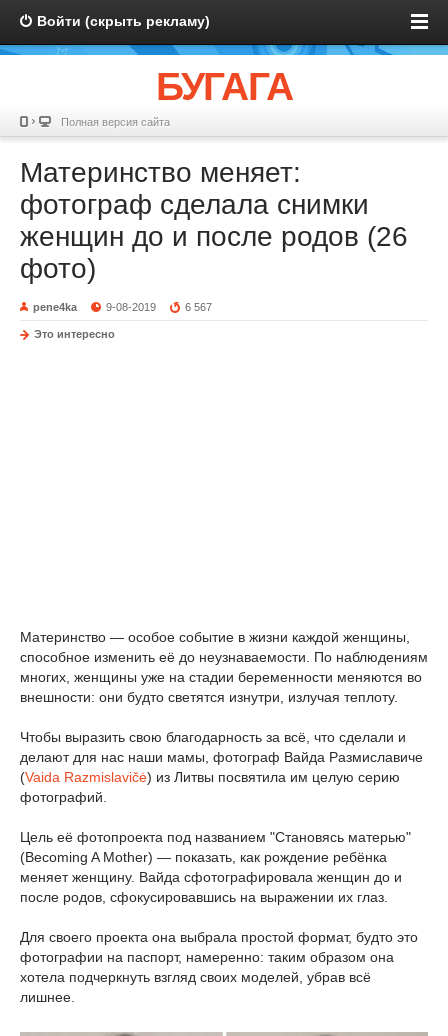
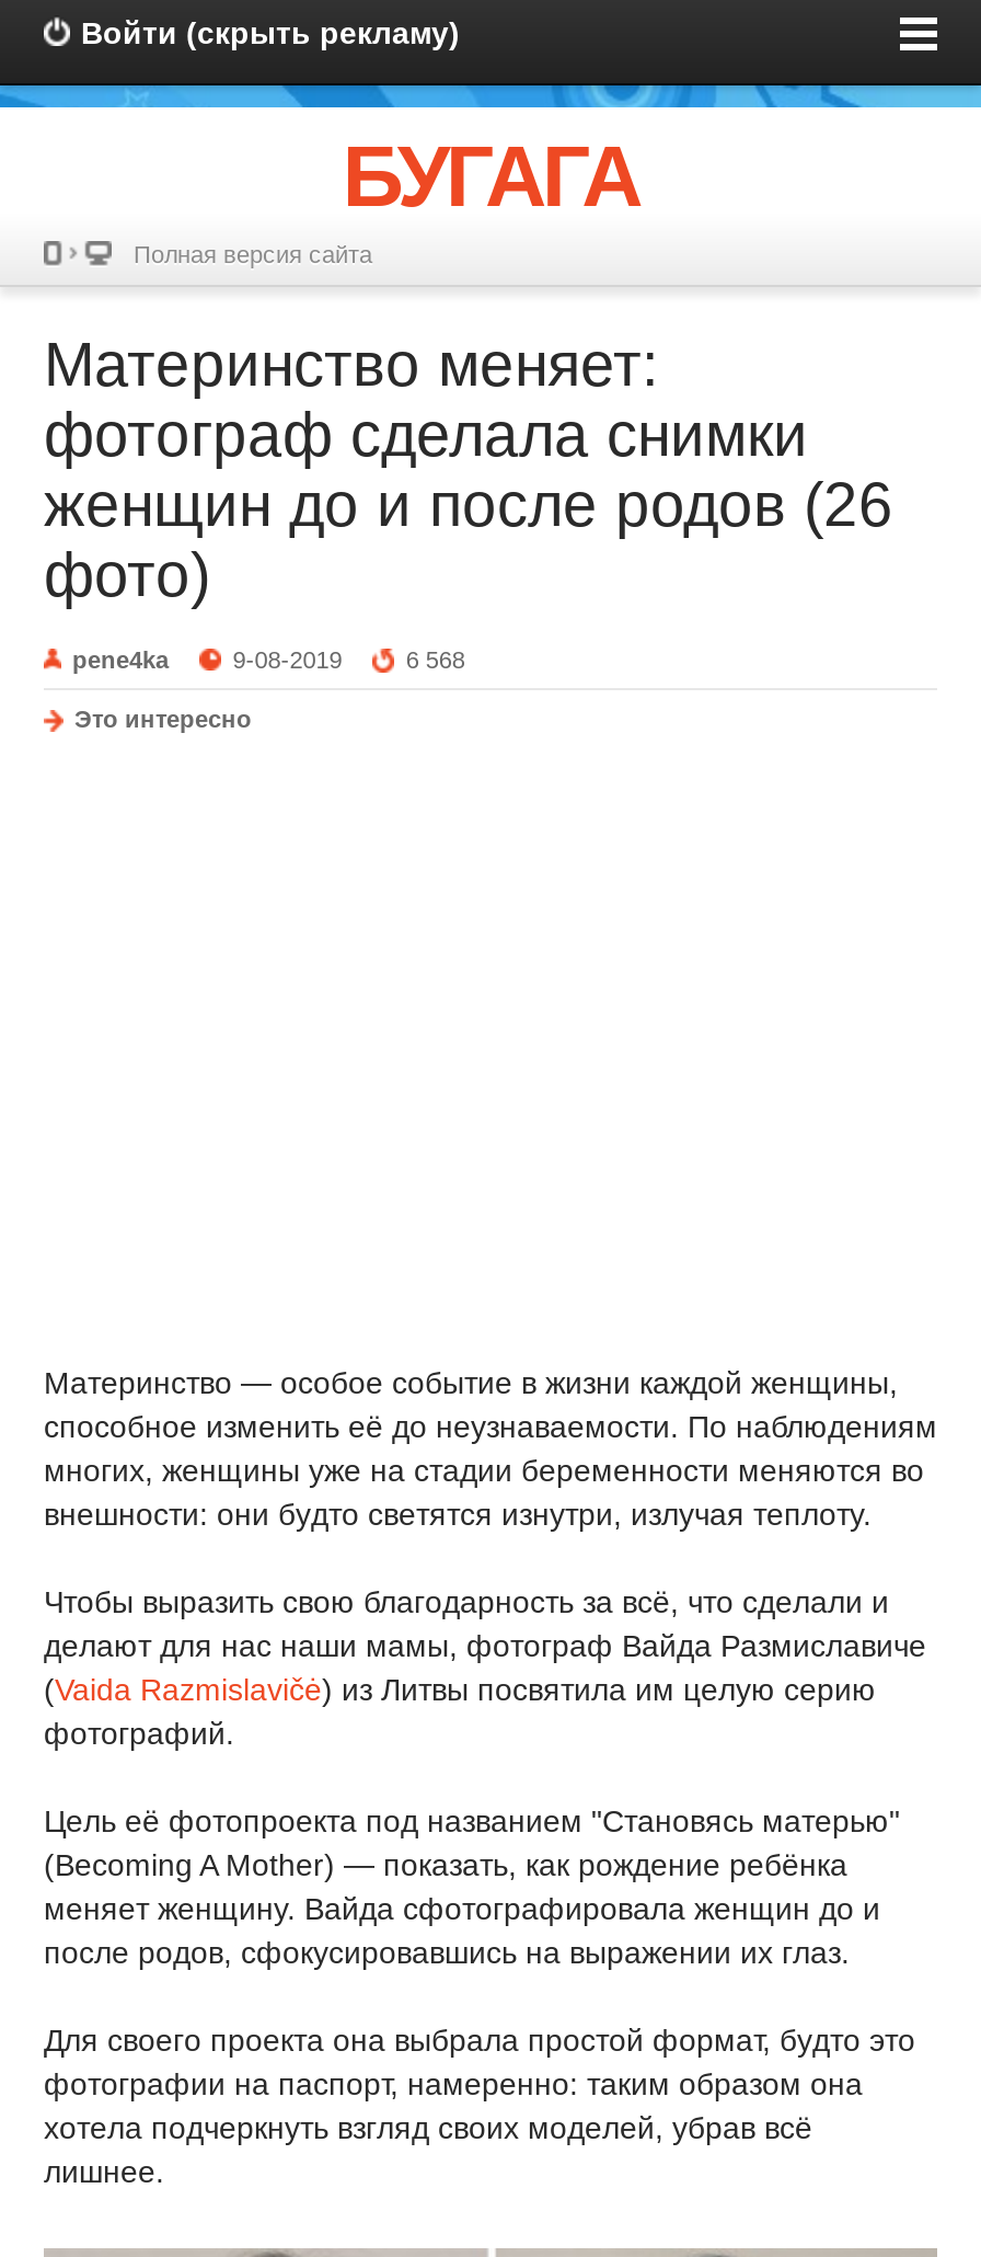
- 6 567
+ 6 568
